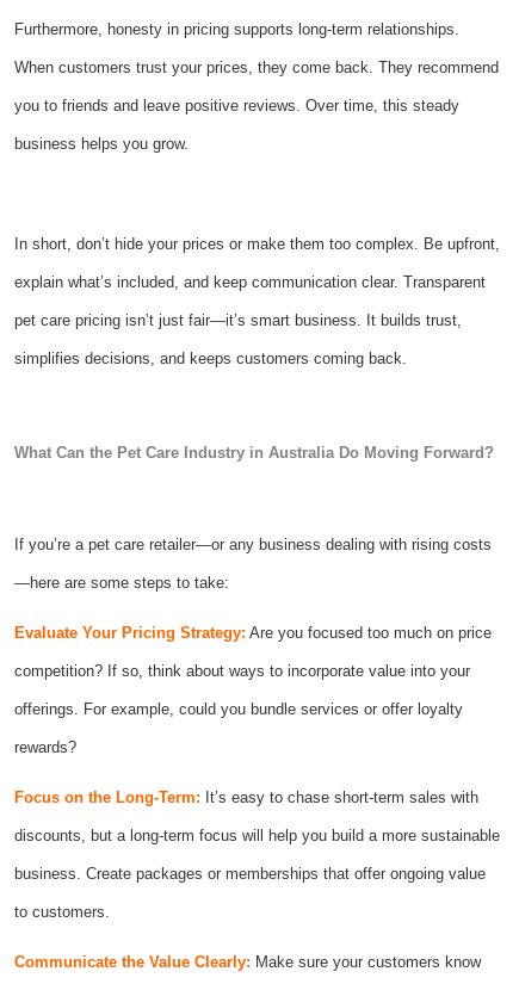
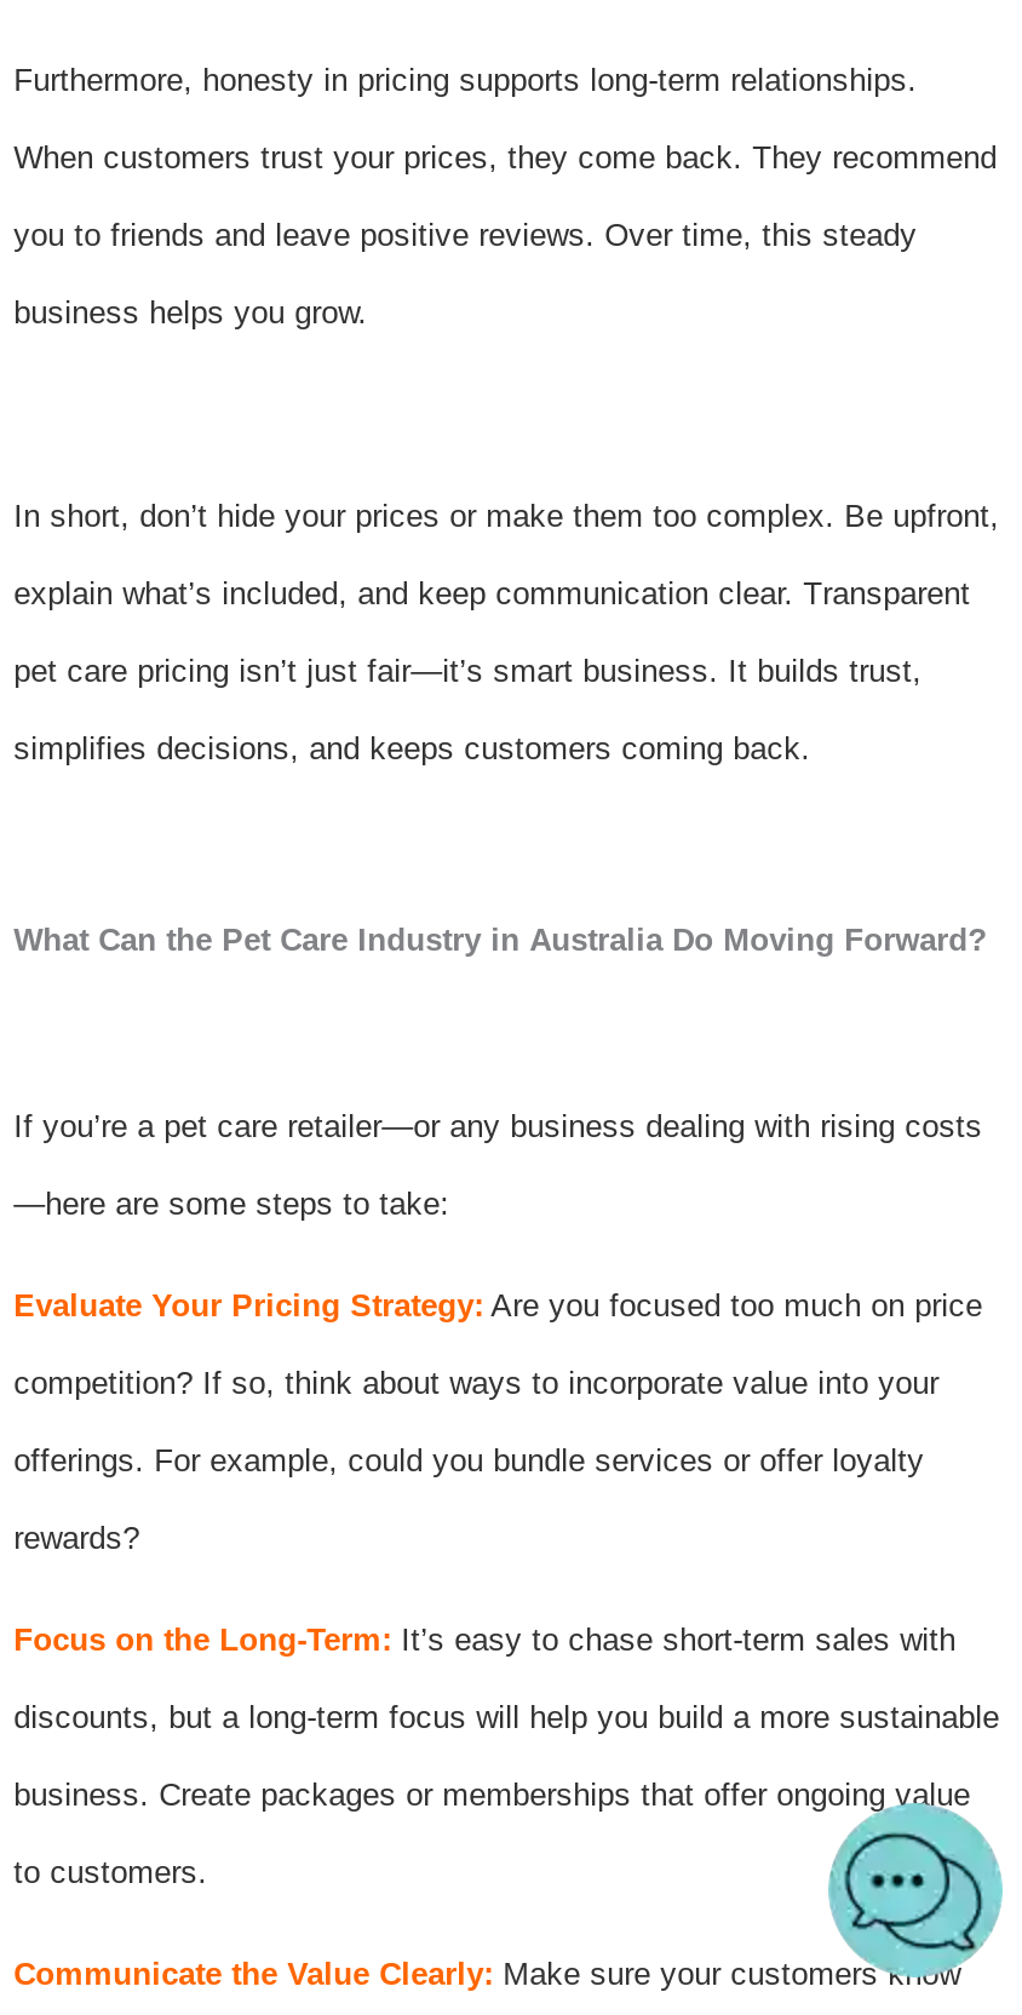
+ [image]
